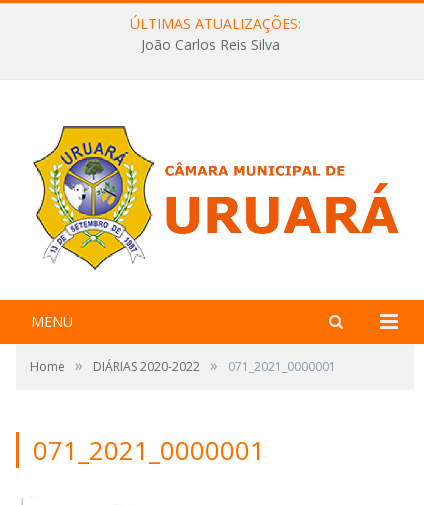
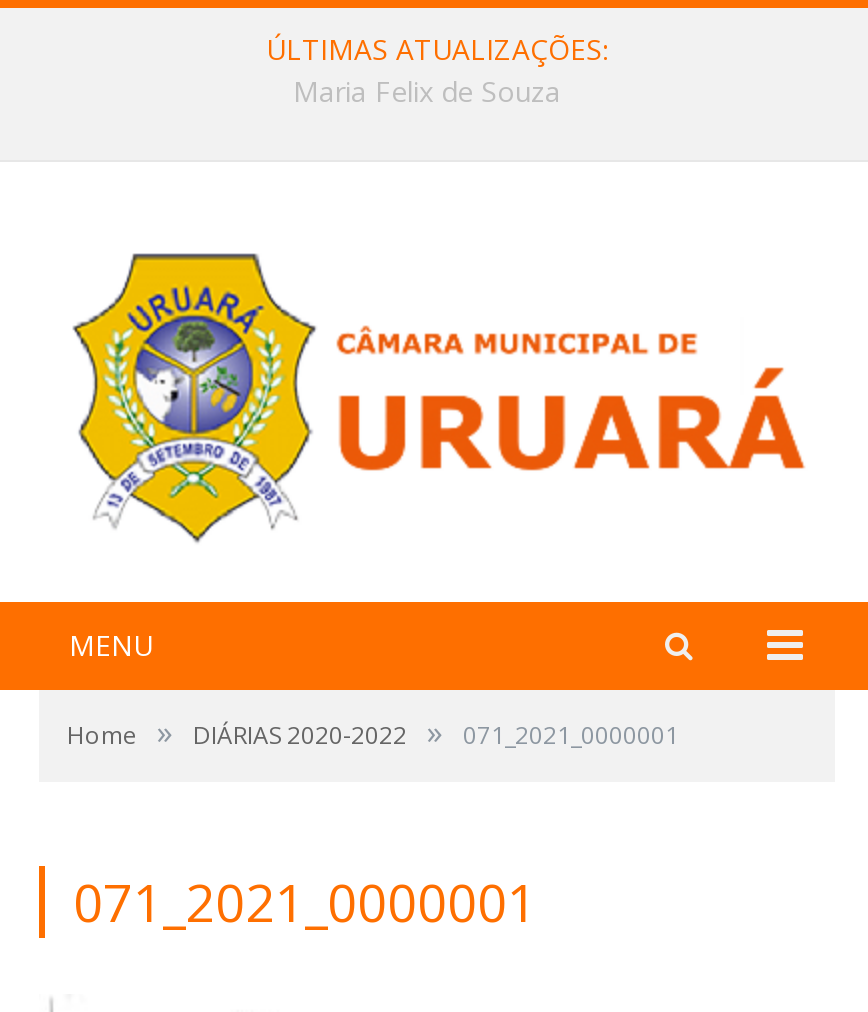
- João Carlos Reis Silva
+ Maria Felix de Souza
